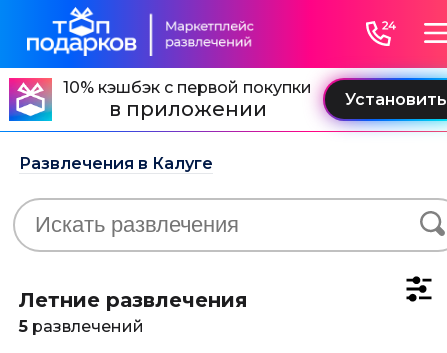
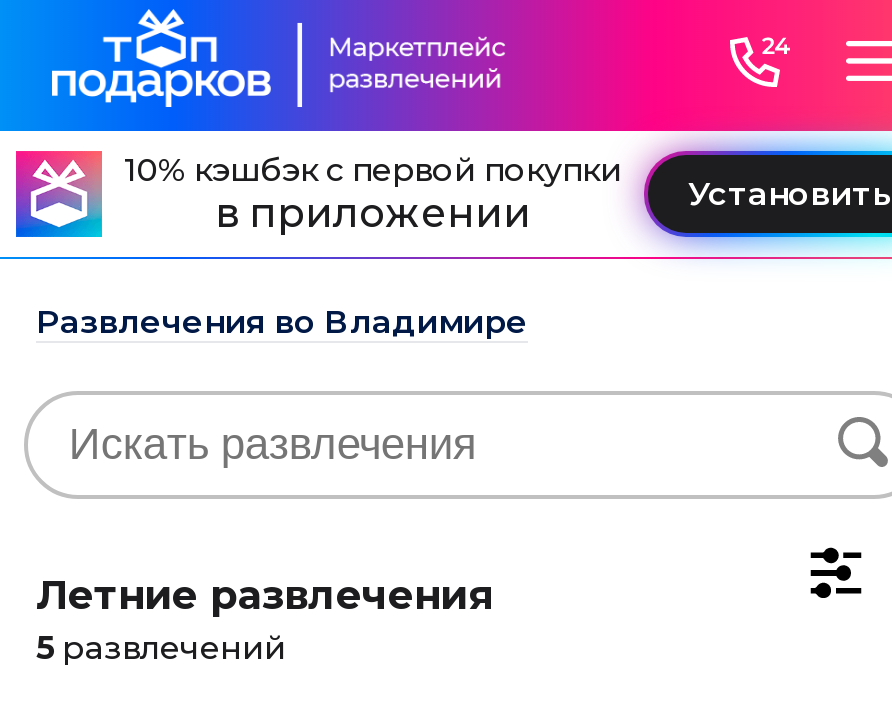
- Развлечения в Калуге
+ Развлечения во Владимире
